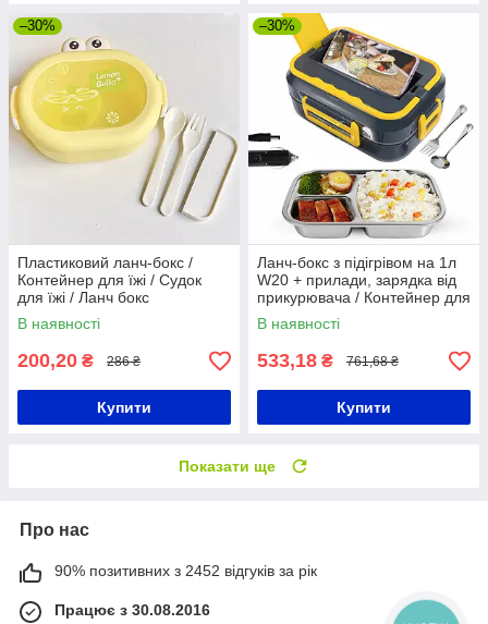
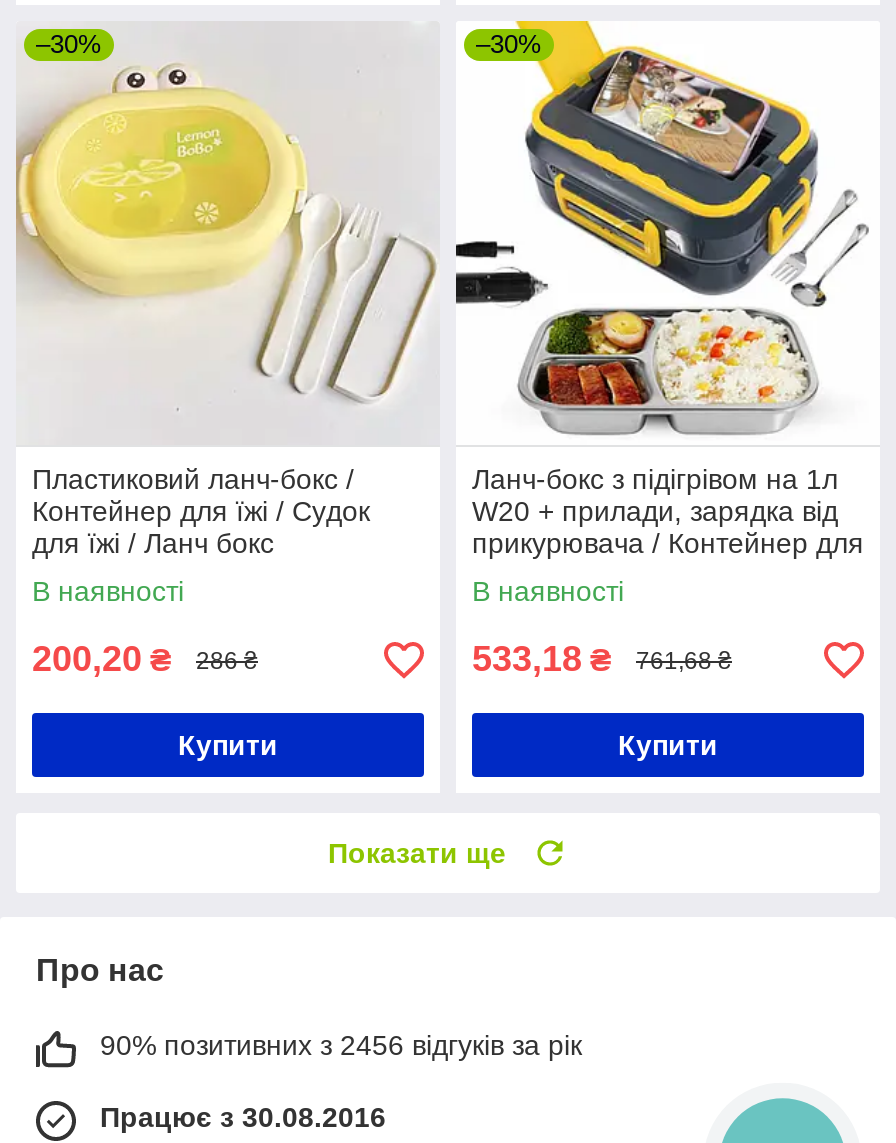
- 90% позитивних з 2452 відгуків за рік
+ 90% позитивних з 2456 відгуків за рік
